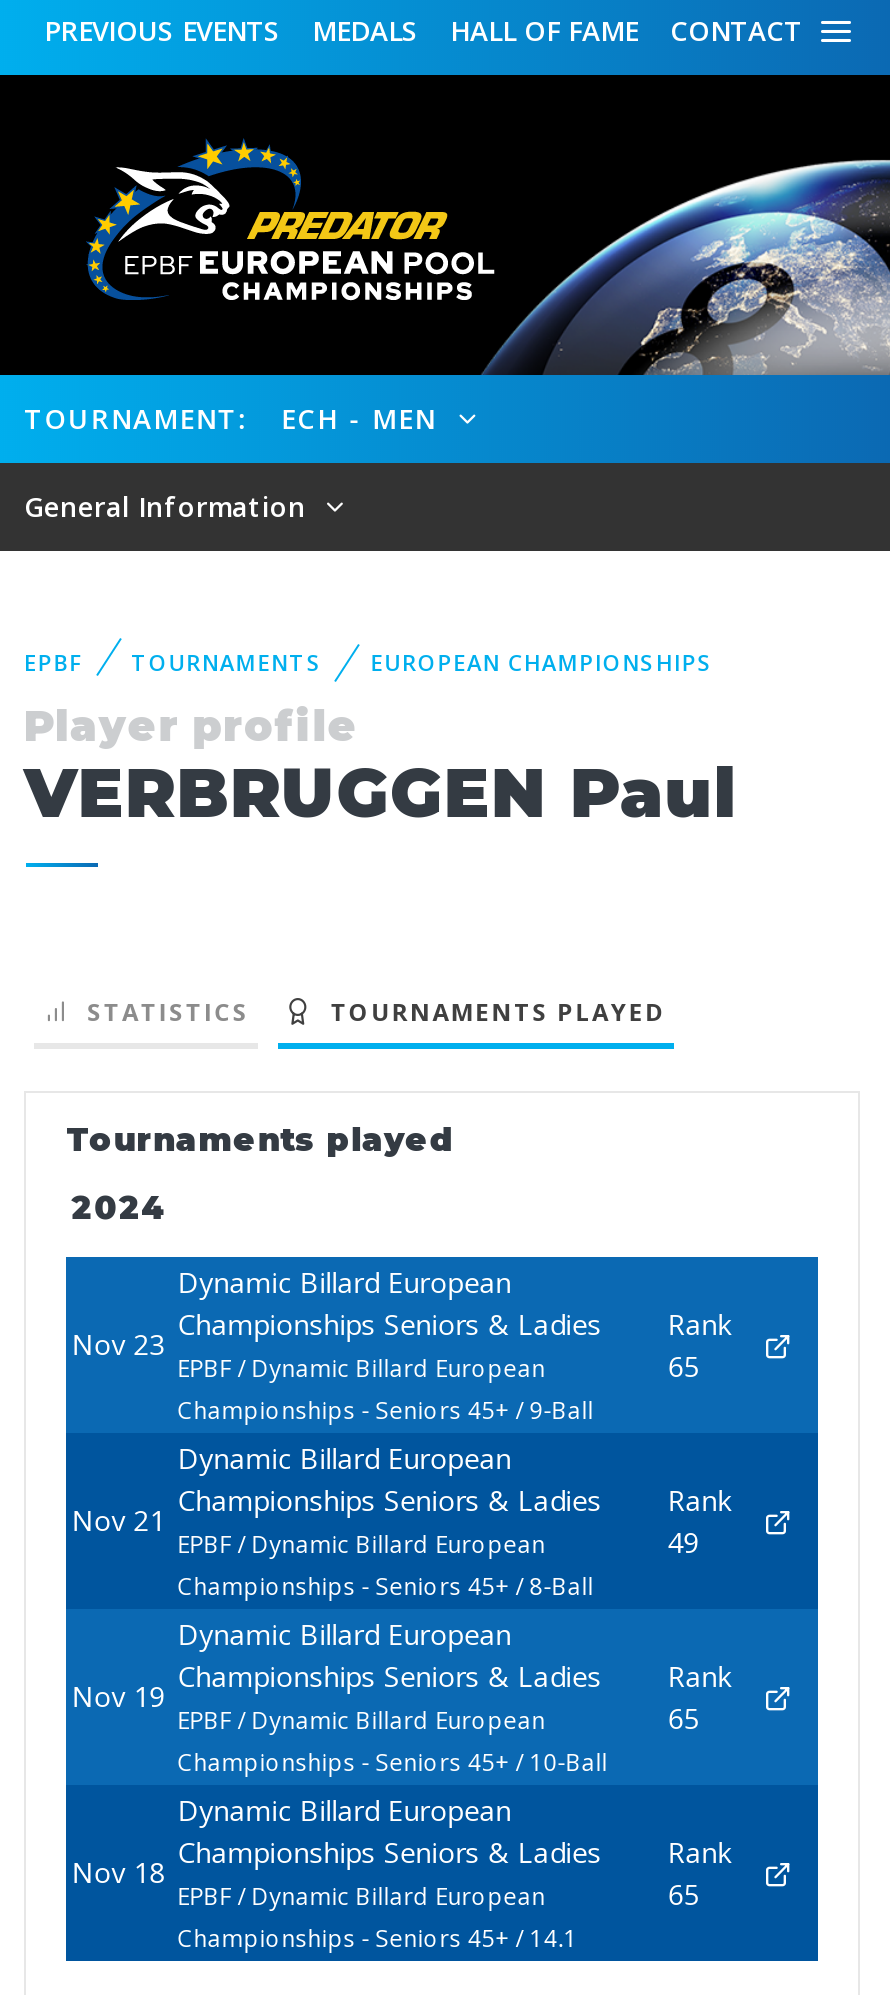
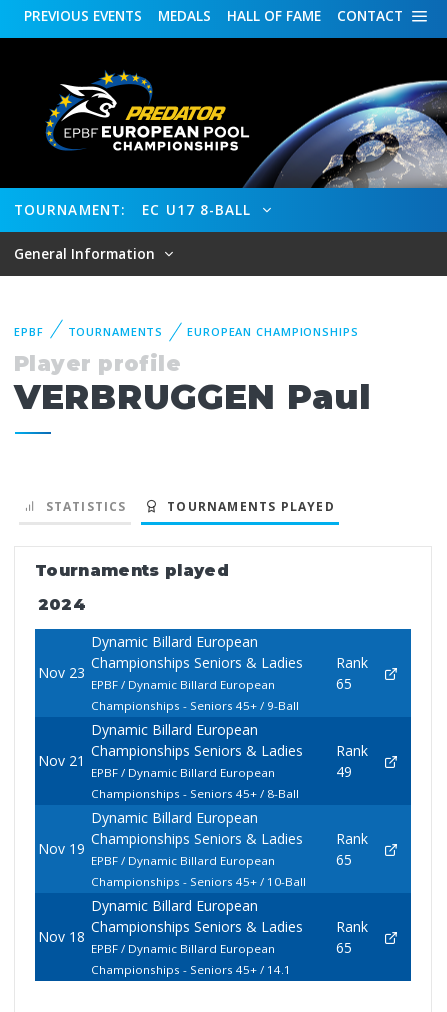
- ECH - MEN
+ EC U17 8-BALL
